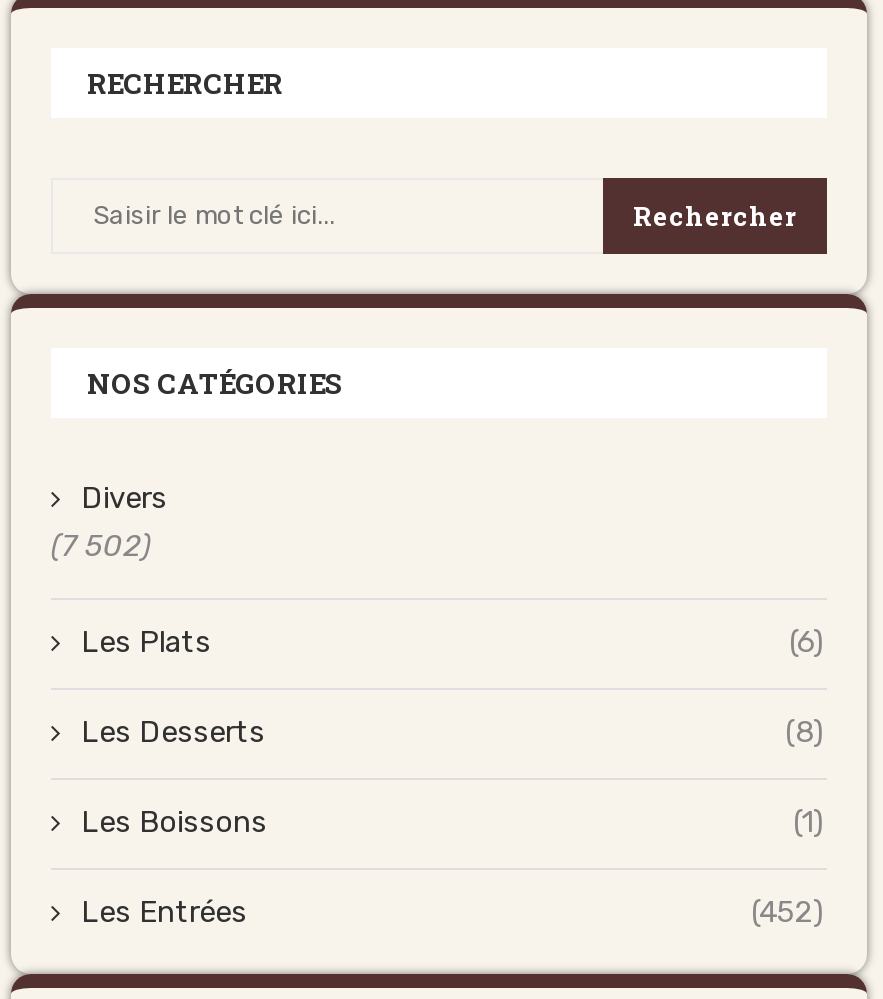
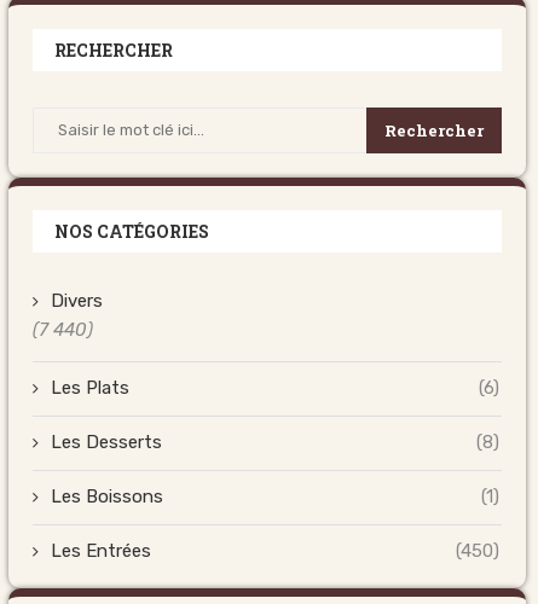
- (7 502)
+ (7 440)

- (452)
+ (450)
